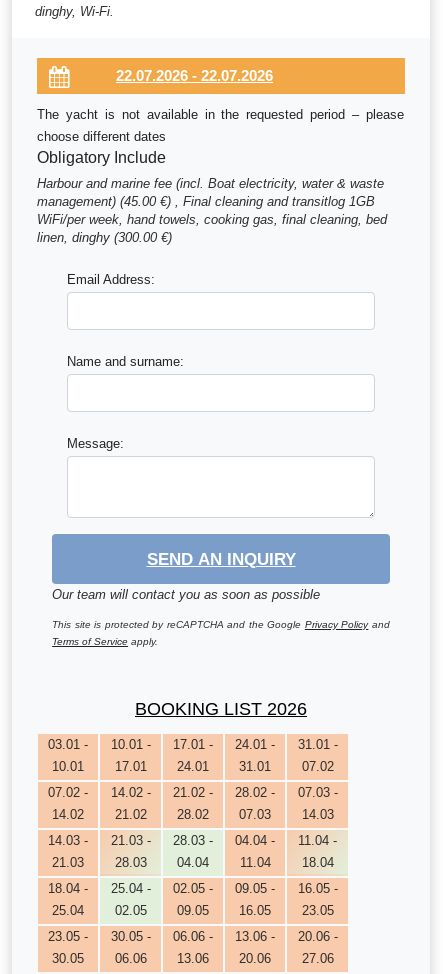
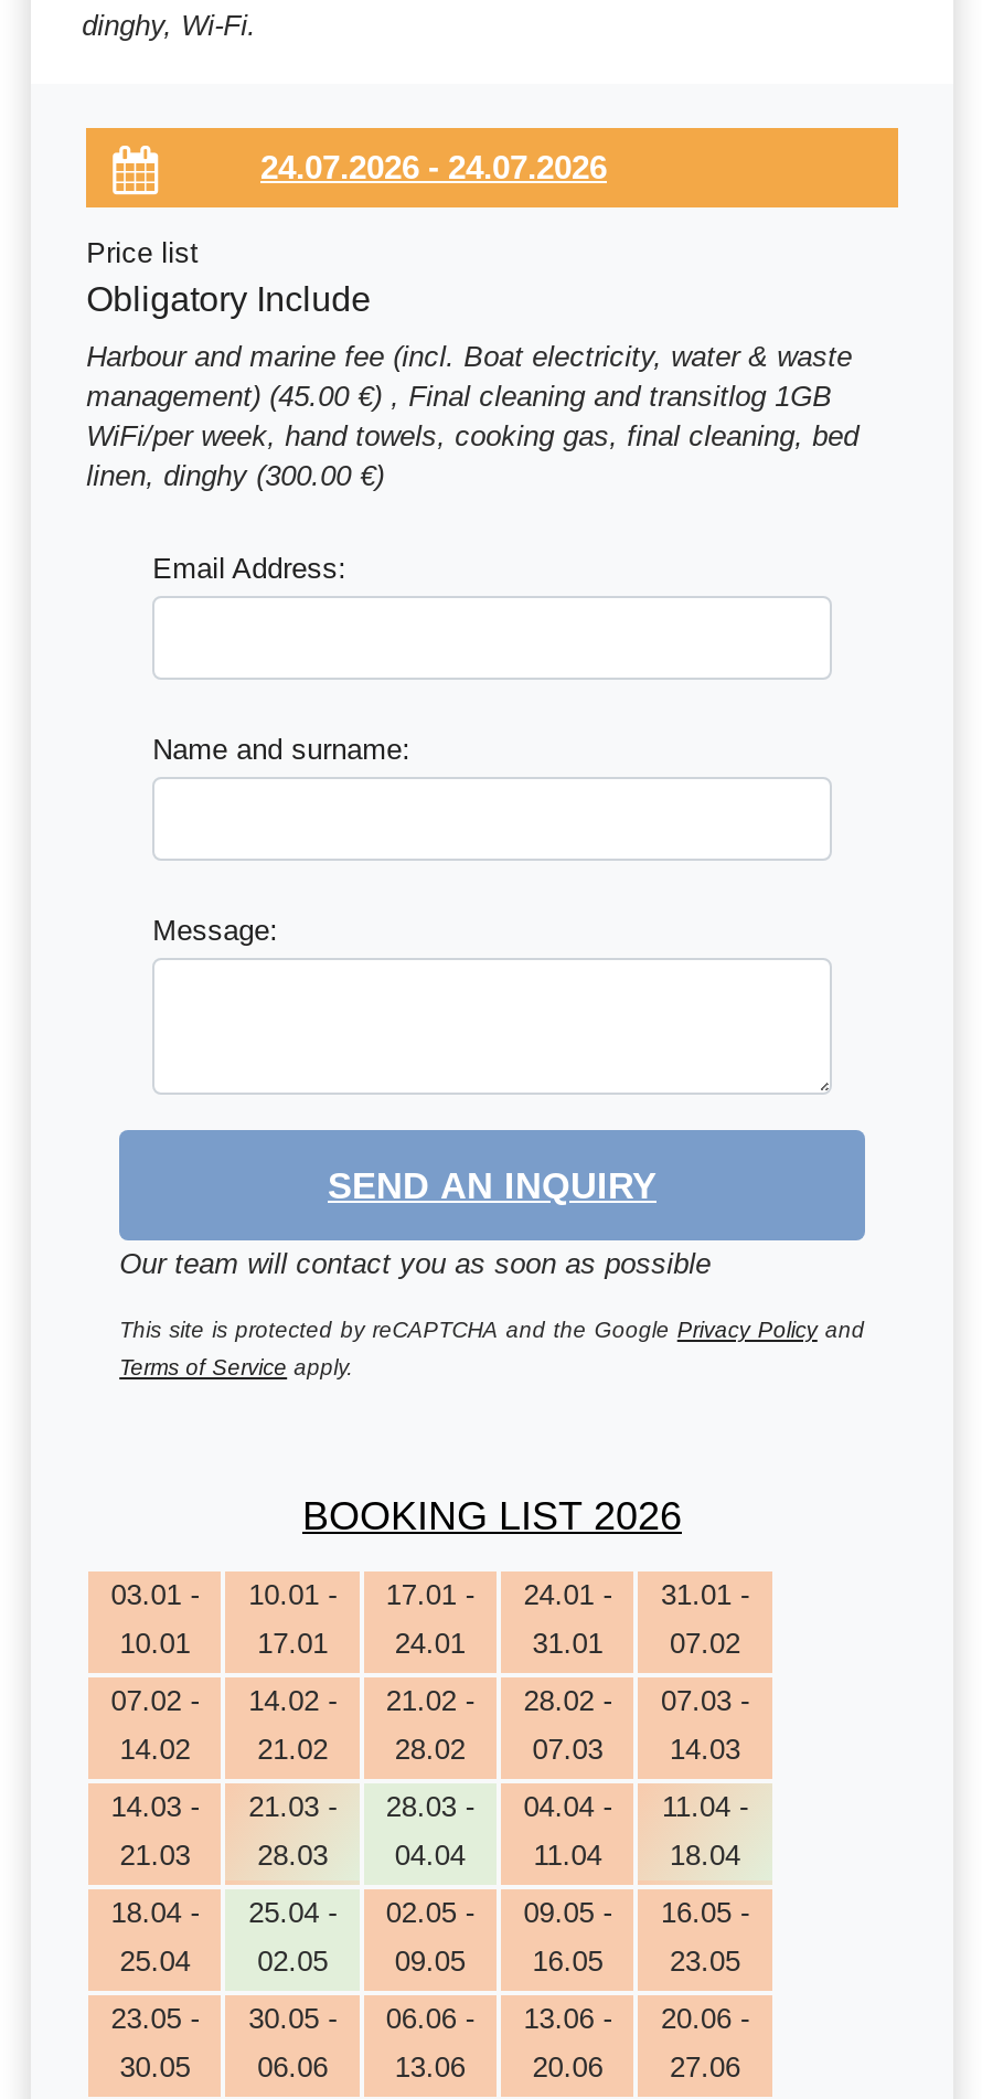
- The yacht is not available in the requested period – please
- choose different dates
+ Price list
